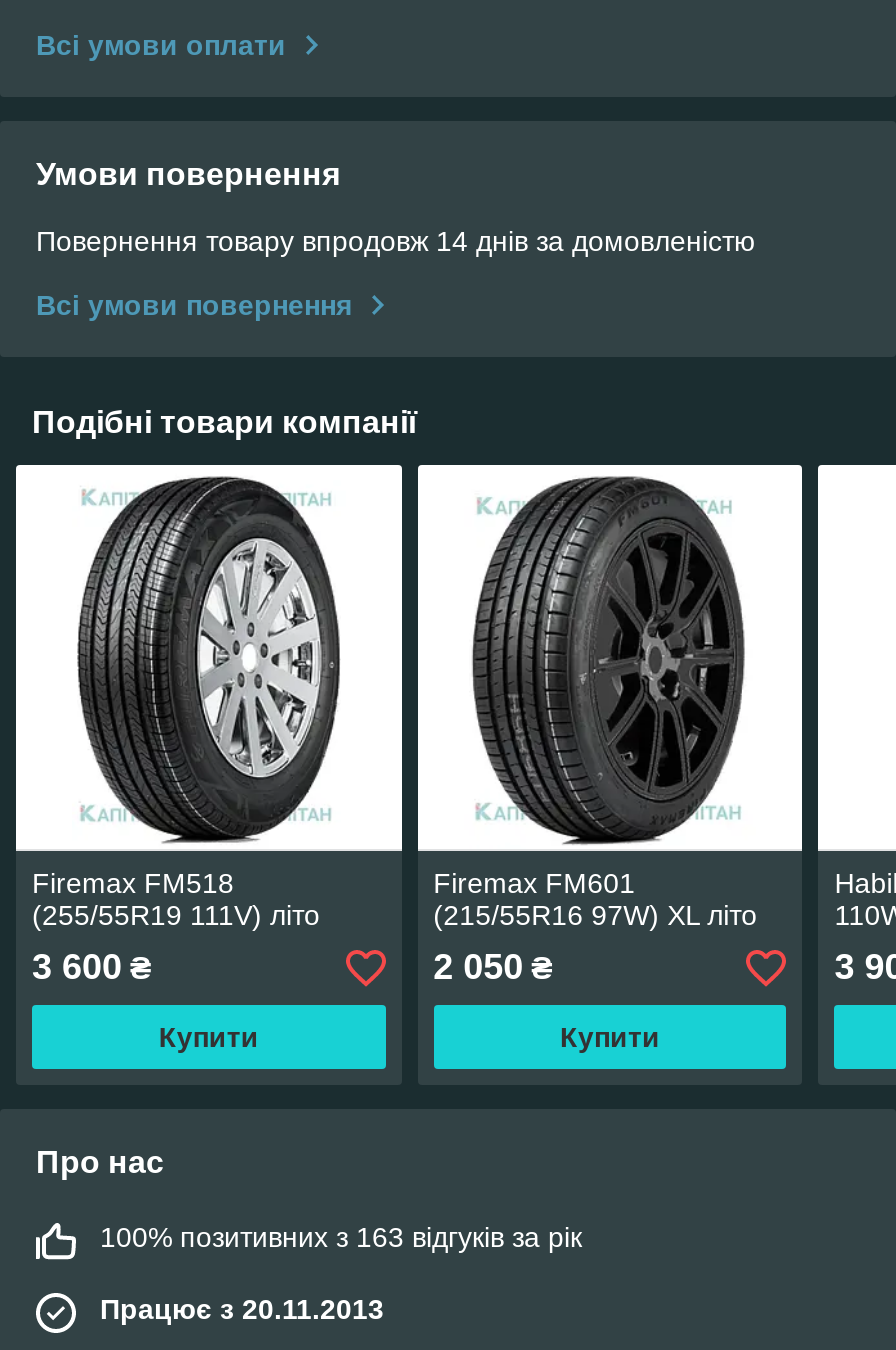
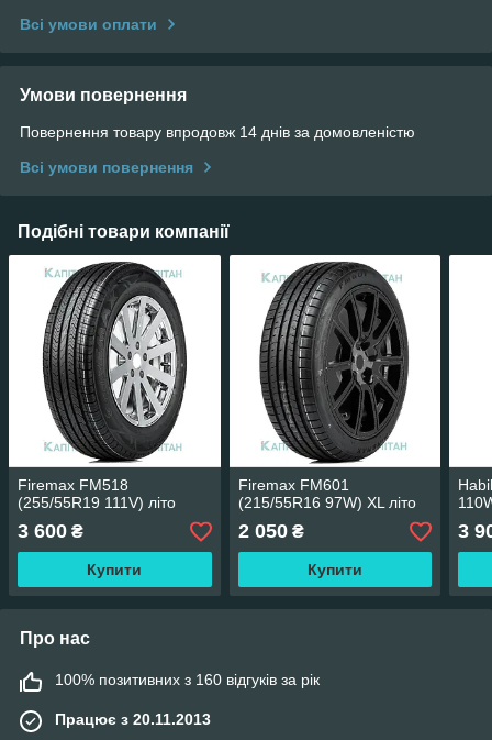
- 100% позитивних з 163 відгуків за рік
+ 100% позитивних з 160 відгуків за рік
